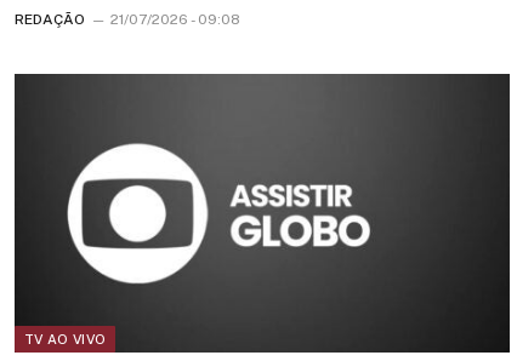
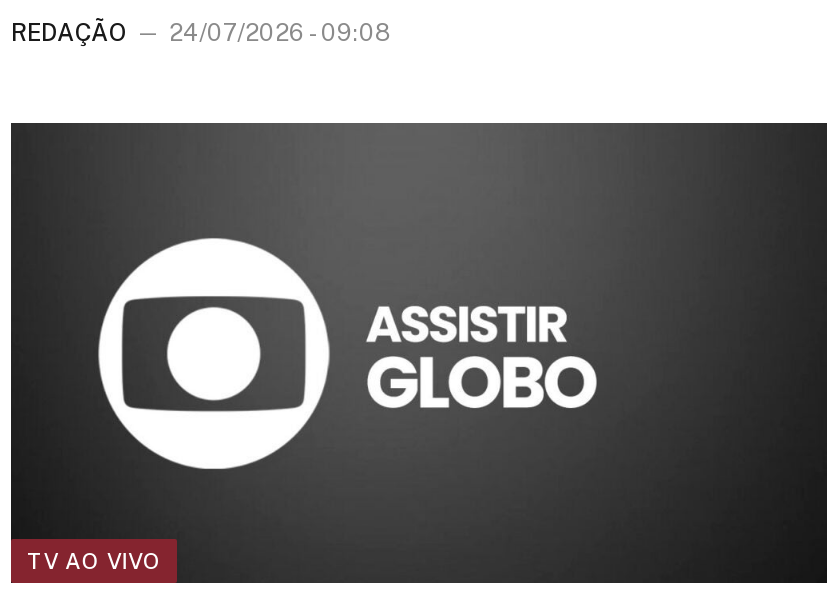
- REDAÇÃO 21/07/2026 - 09:08
+ REDAÇÃO 24/07/2026 - 09:08
